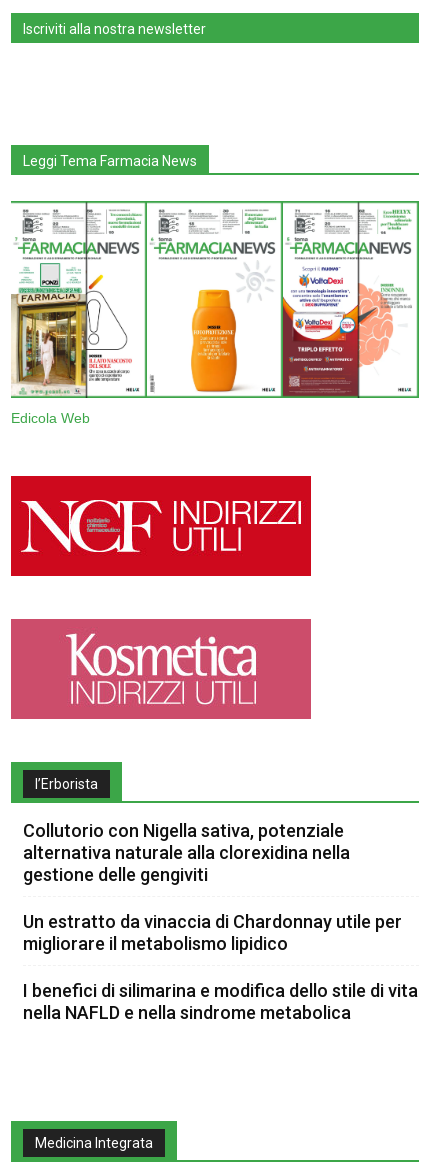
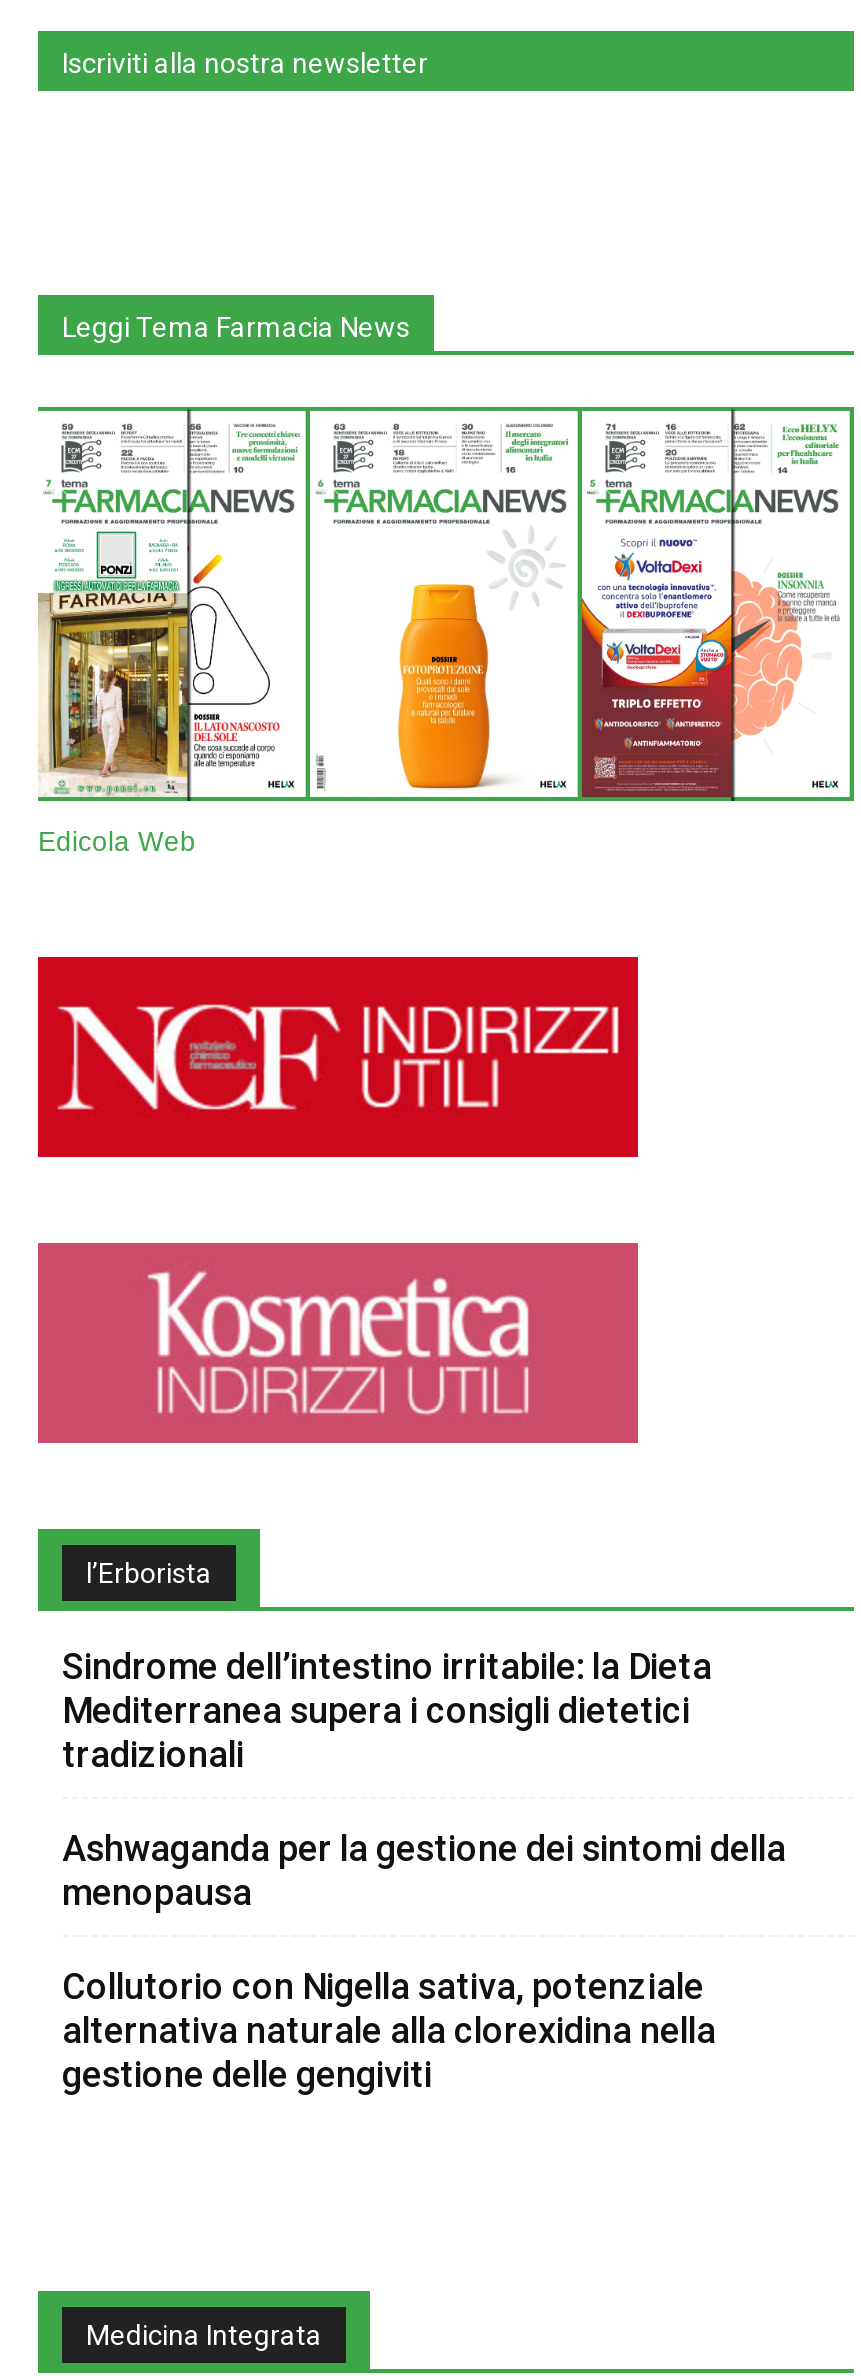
+ Sindrome dell’intestino irritabile: la Dieta
+ Mediterranea supera i consigli dietetici
+ tradizionali
+ Ashwaganda per la gestione dei sintomi della
+ menopausa

moved down: Collutorio con Nigella sativa, potenziale | alternativa naturale alla clorexidina nella | gestione delle gengiviti

- Un estratto da vinaccia di Chardonnay utile per
- migliorare il metabolismo lipidico
- I benefici di silimarina e modifica dello stile di vita
- nella NAFLD e nella sindrome metabolica
